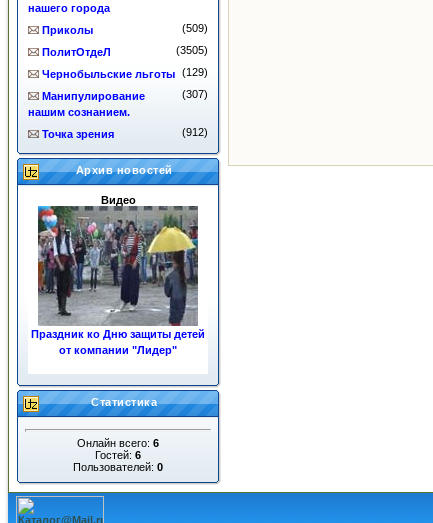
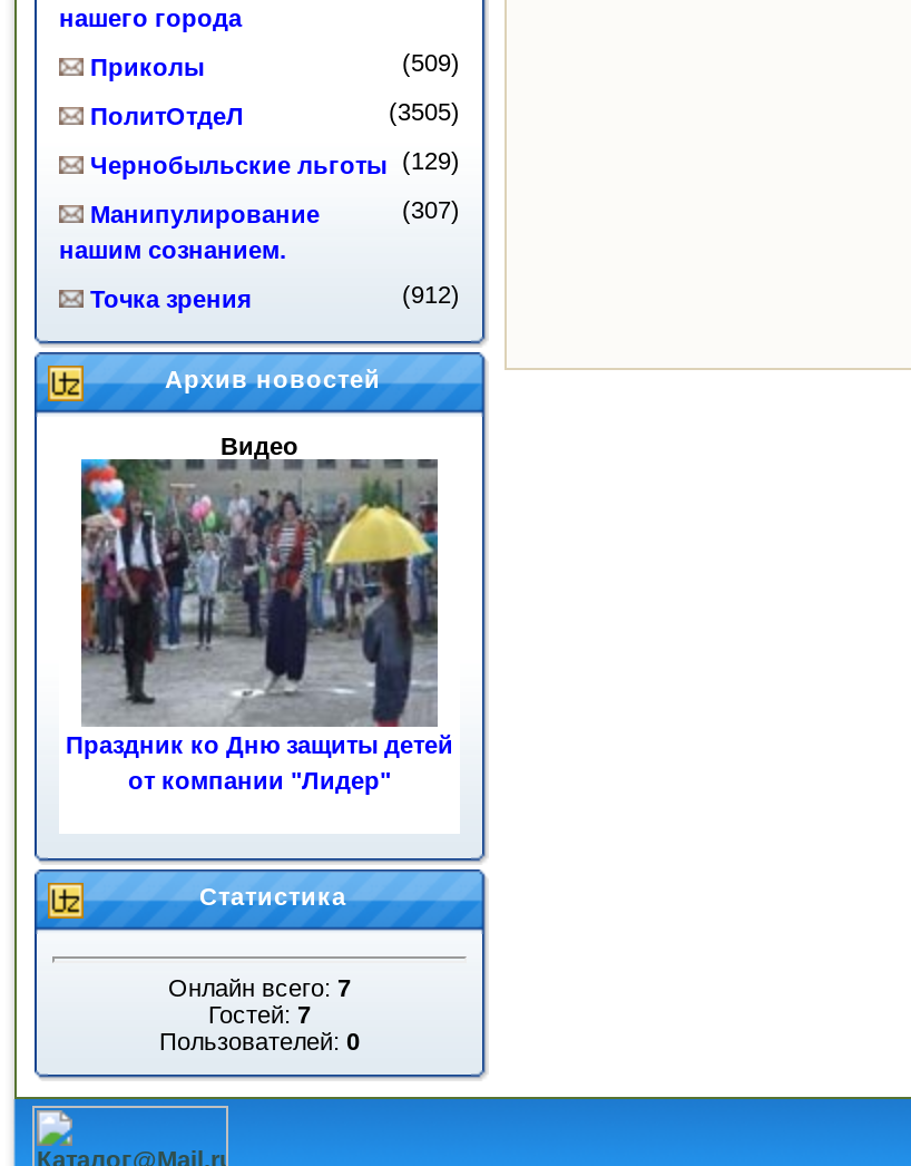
- Онлайн всего: 6
+ Онлайн всего: 7

- Гостей: 6
+ Гостей: 7
